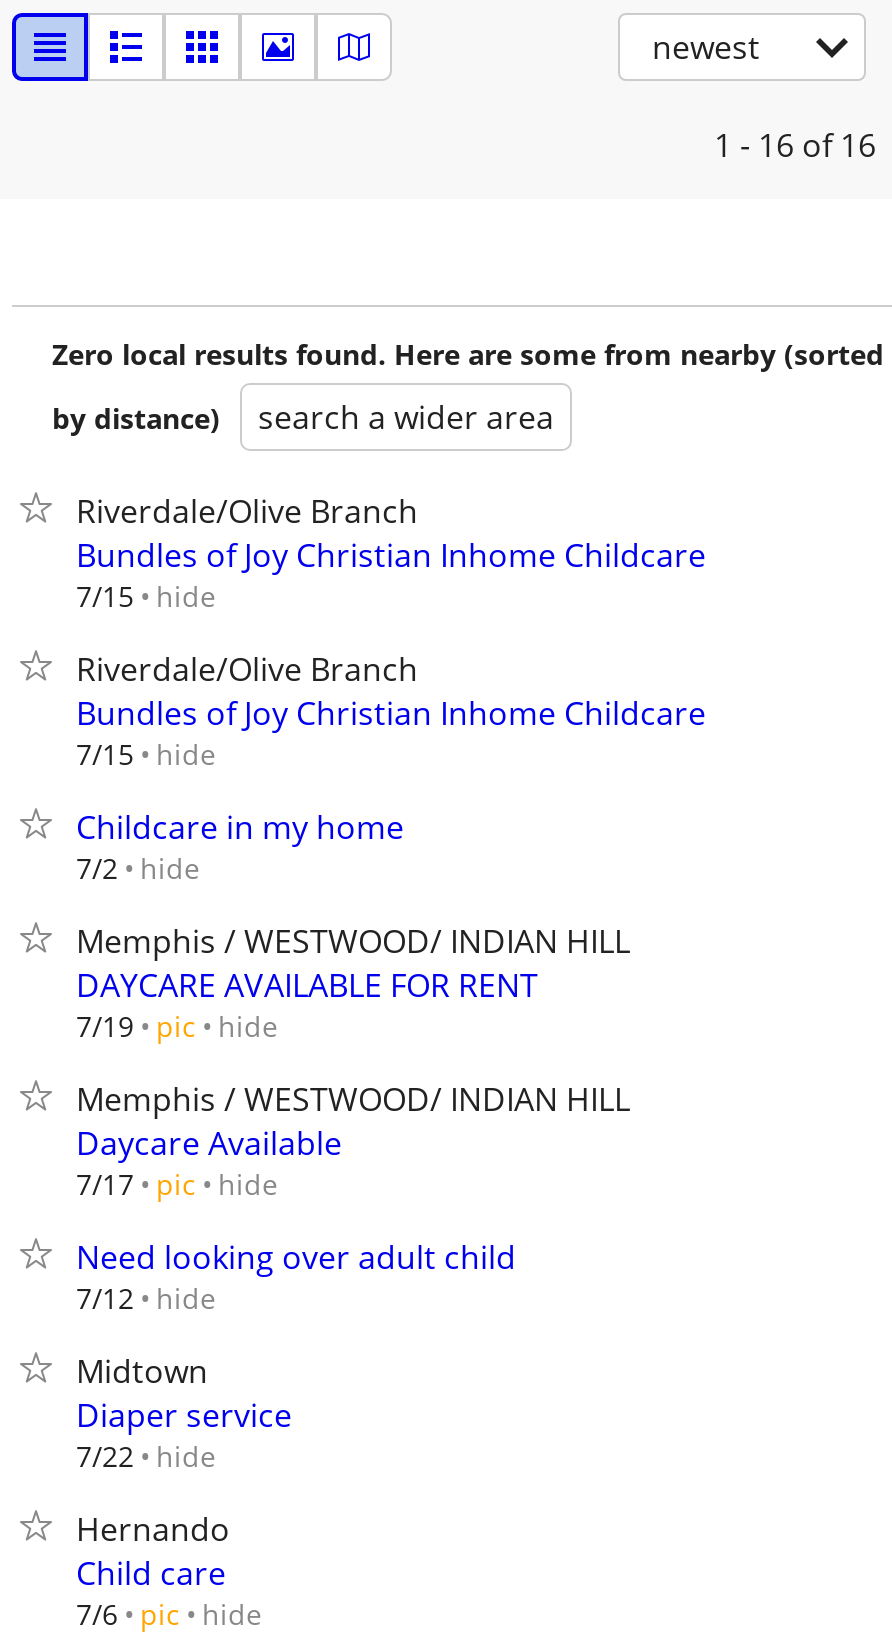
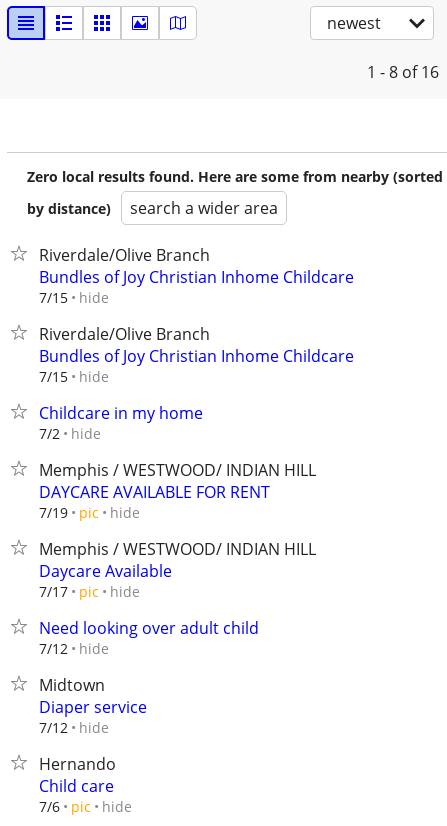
- 1 - 16 of 16
+ 1 - 8 of 16

- 7/22 hide
+ 7/12 hide
